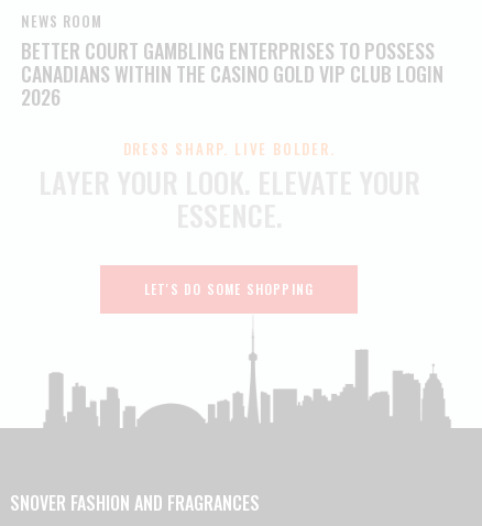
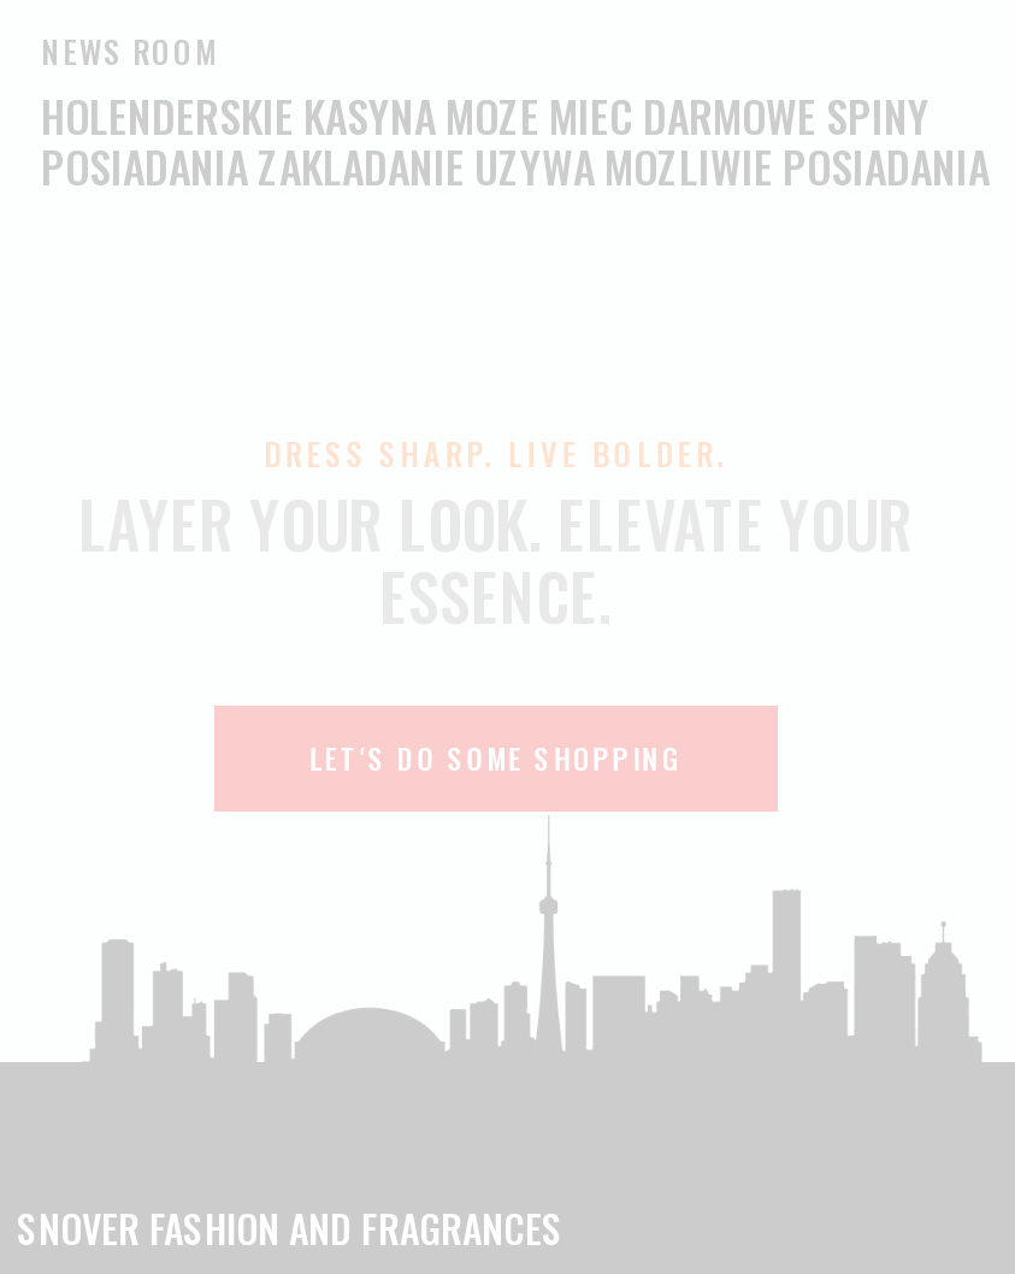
- BETTER COURT GAMBLING ENTERPRISES TO POSSESS
- CANADIANS WITHIN THE CASINO GOLD VIP CLUB LOGIN
- 2026
+ HOLENDERSKIE KASYNA MOZE MIEC DARMOWE SPINY
+ POSIADANIA ZAKLADANIE UZYWA MOZLIWIE POSIADANIA
